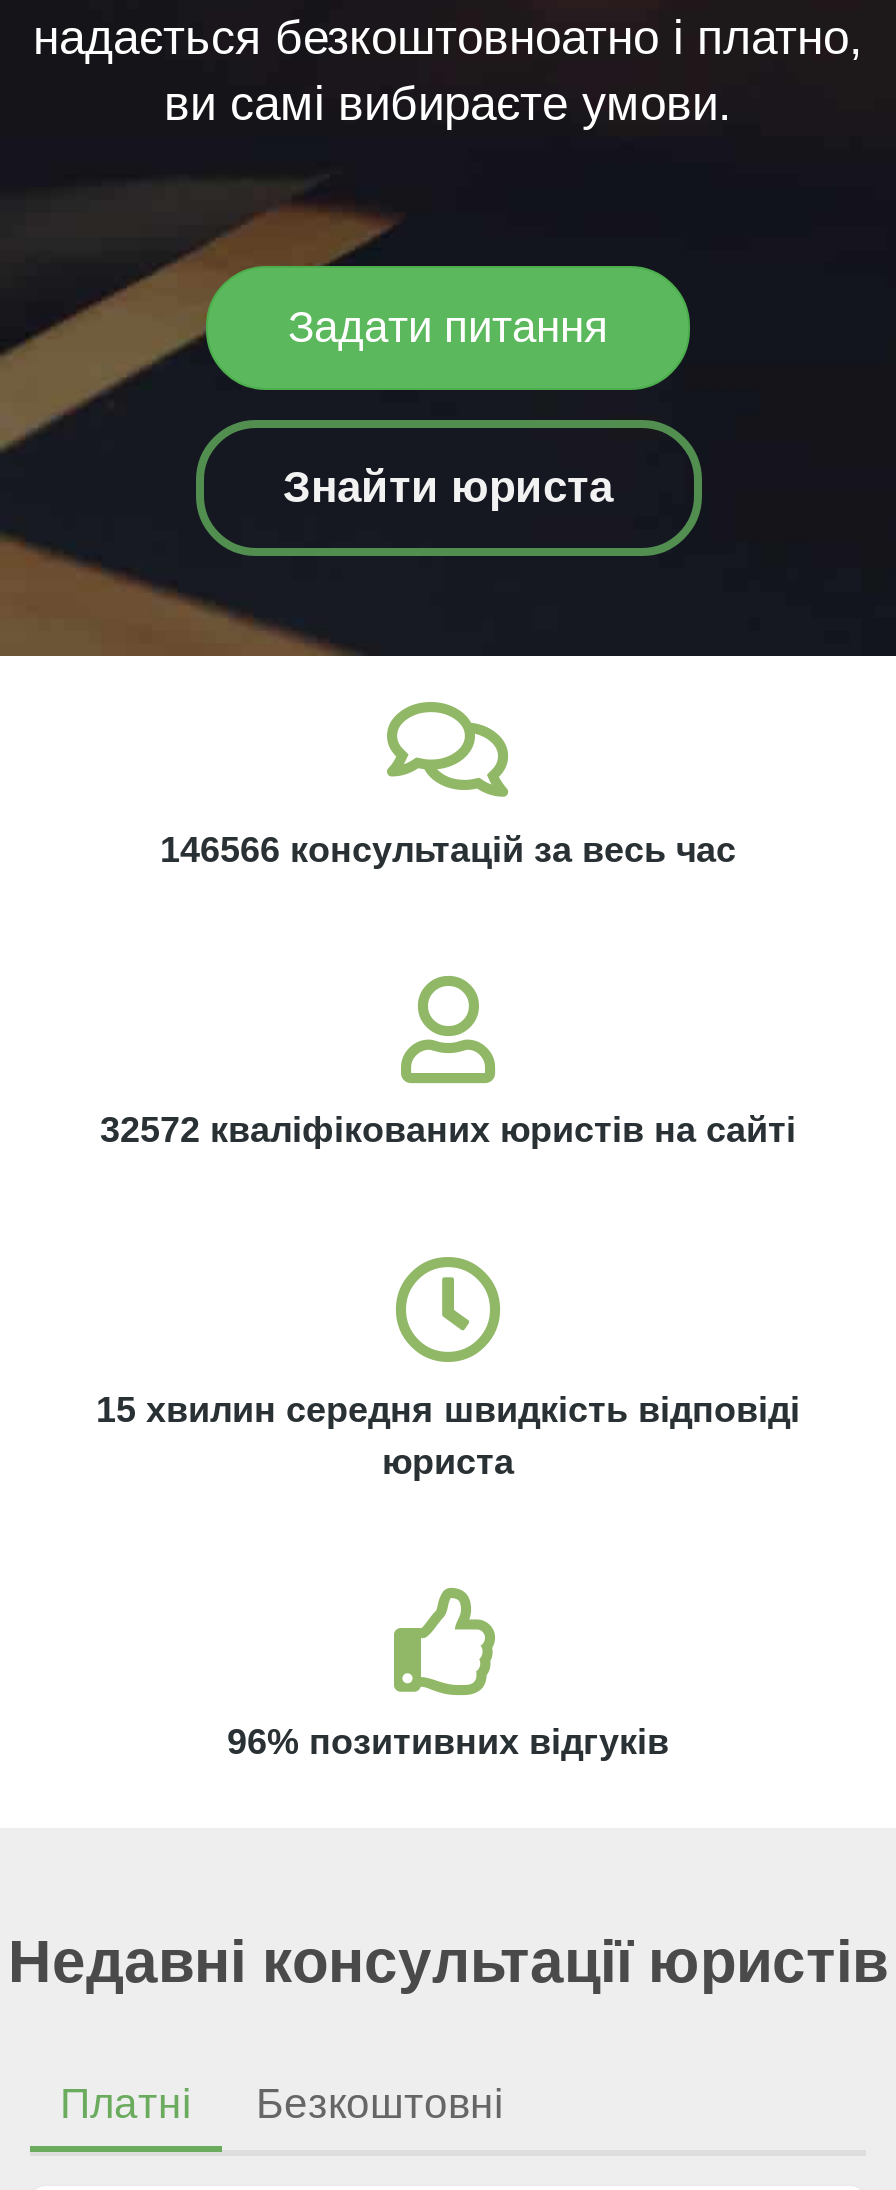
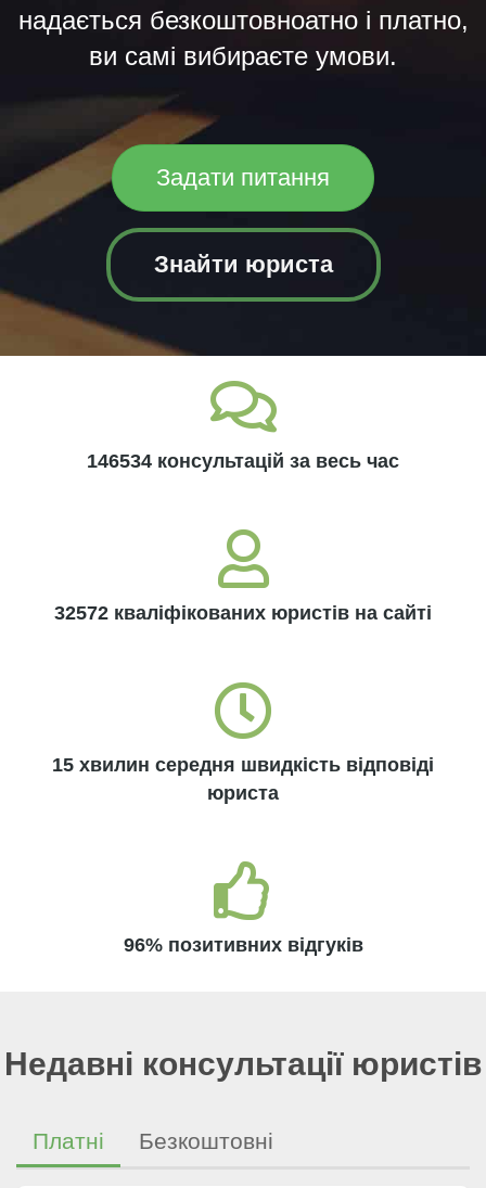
- 146566 консультацій за весь час
+ 146534 консультацій за весь час
